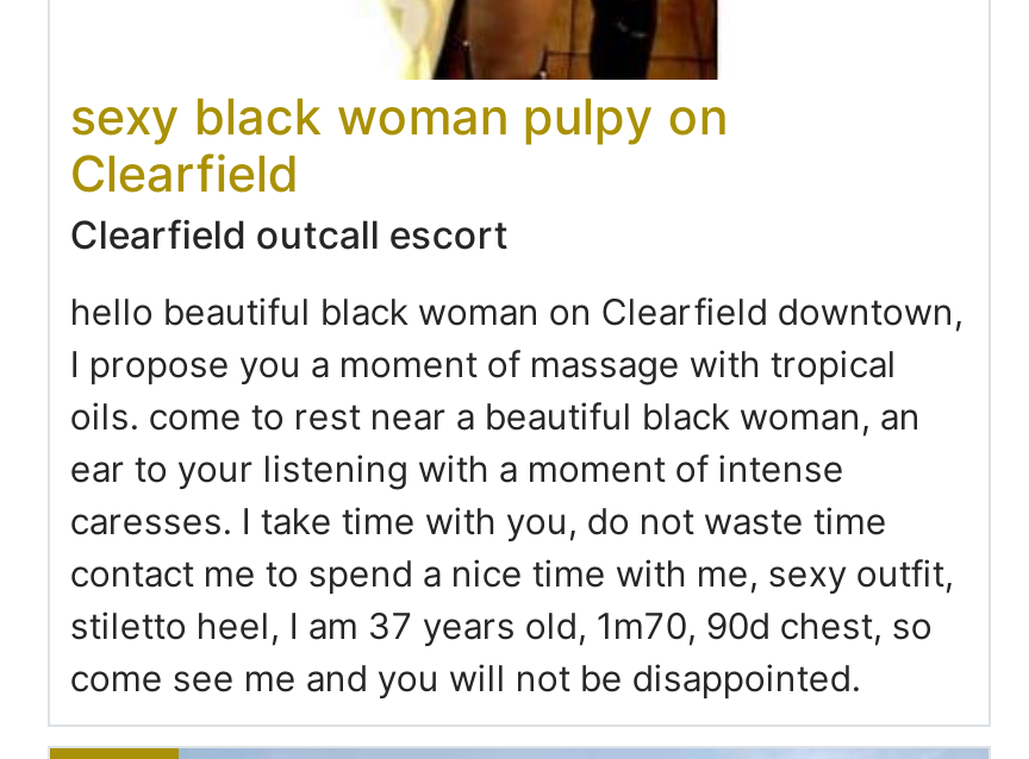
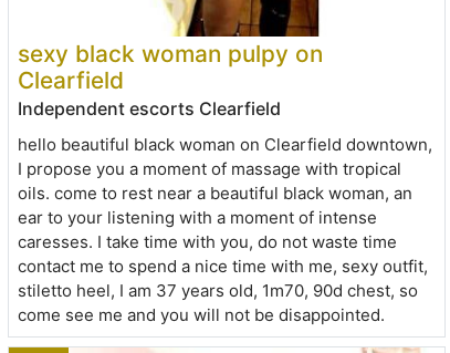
- Clearfield outcall escort
+ Independent escorts Clearfield
